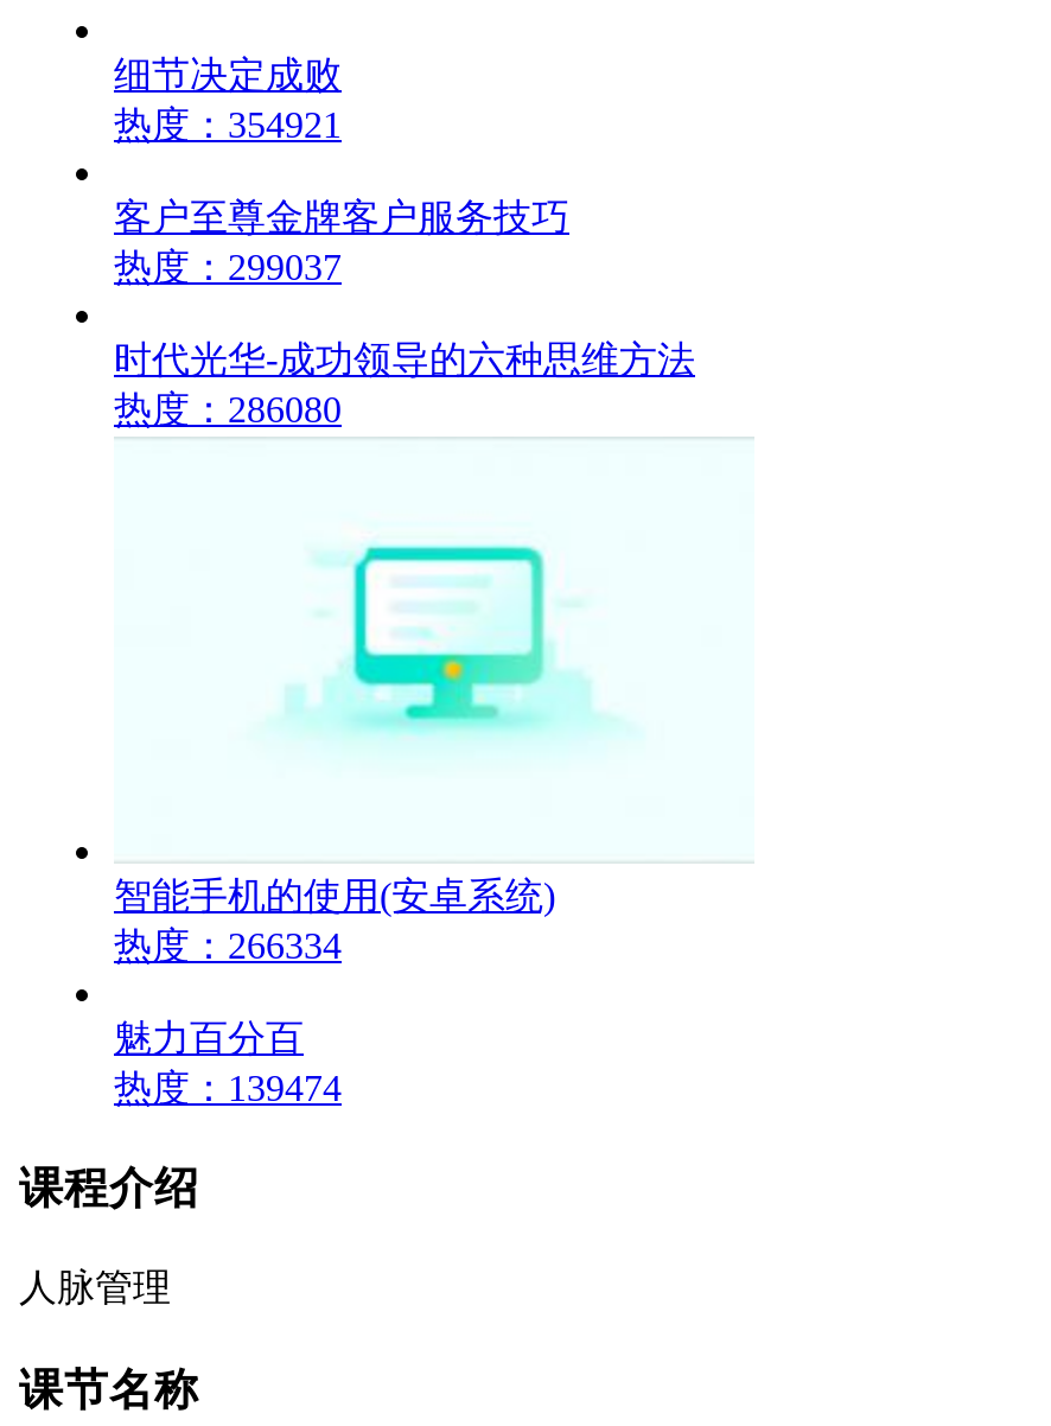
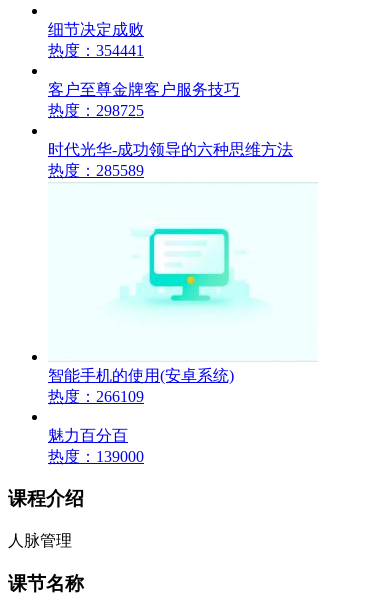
- 热度：354921
+ 热度：354441

- 热度：299037
+ 热度：298725

- 热度：286080
+ 热度：285589

- 热度：266334
+ 热度：266109

- 热度：139474
+ 热度：139000
